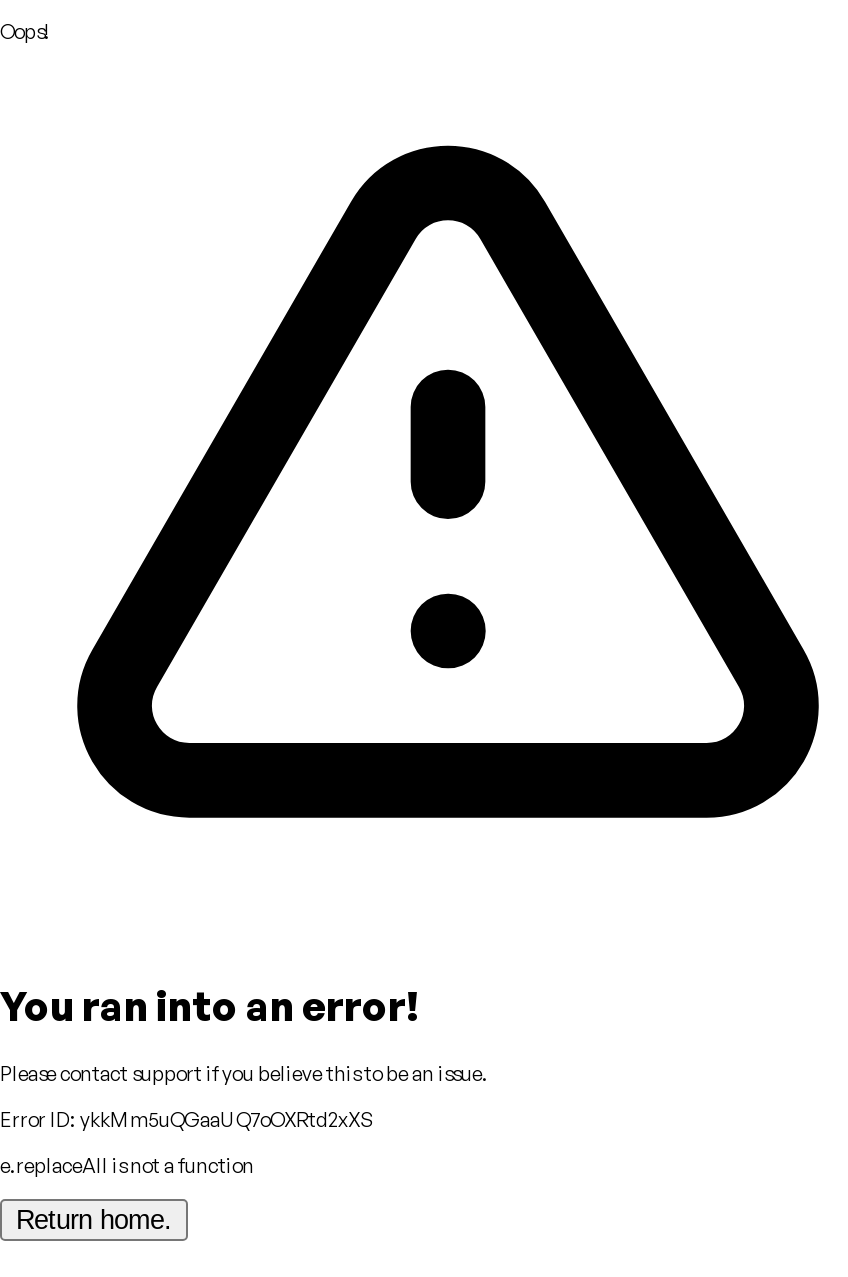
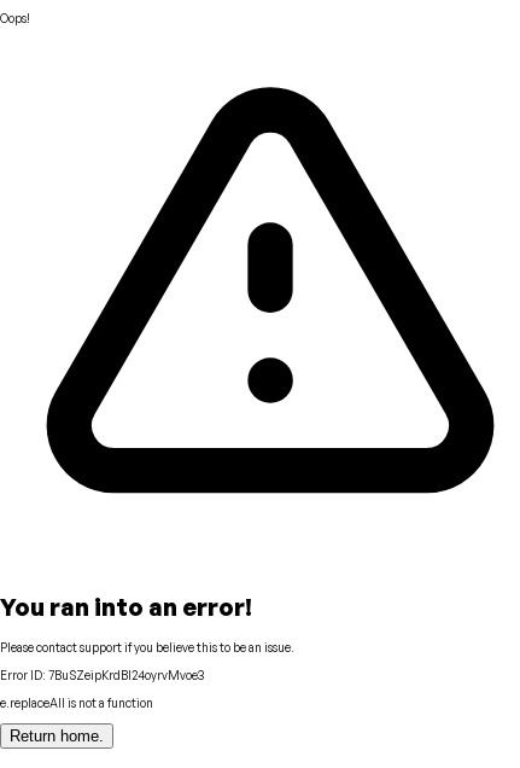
- Error ID: ykkMm5uQGaaUQ7oOXRtd2xXS
+ Error ID: 7BuSZeipKrdBI24oyrvMvoe3
